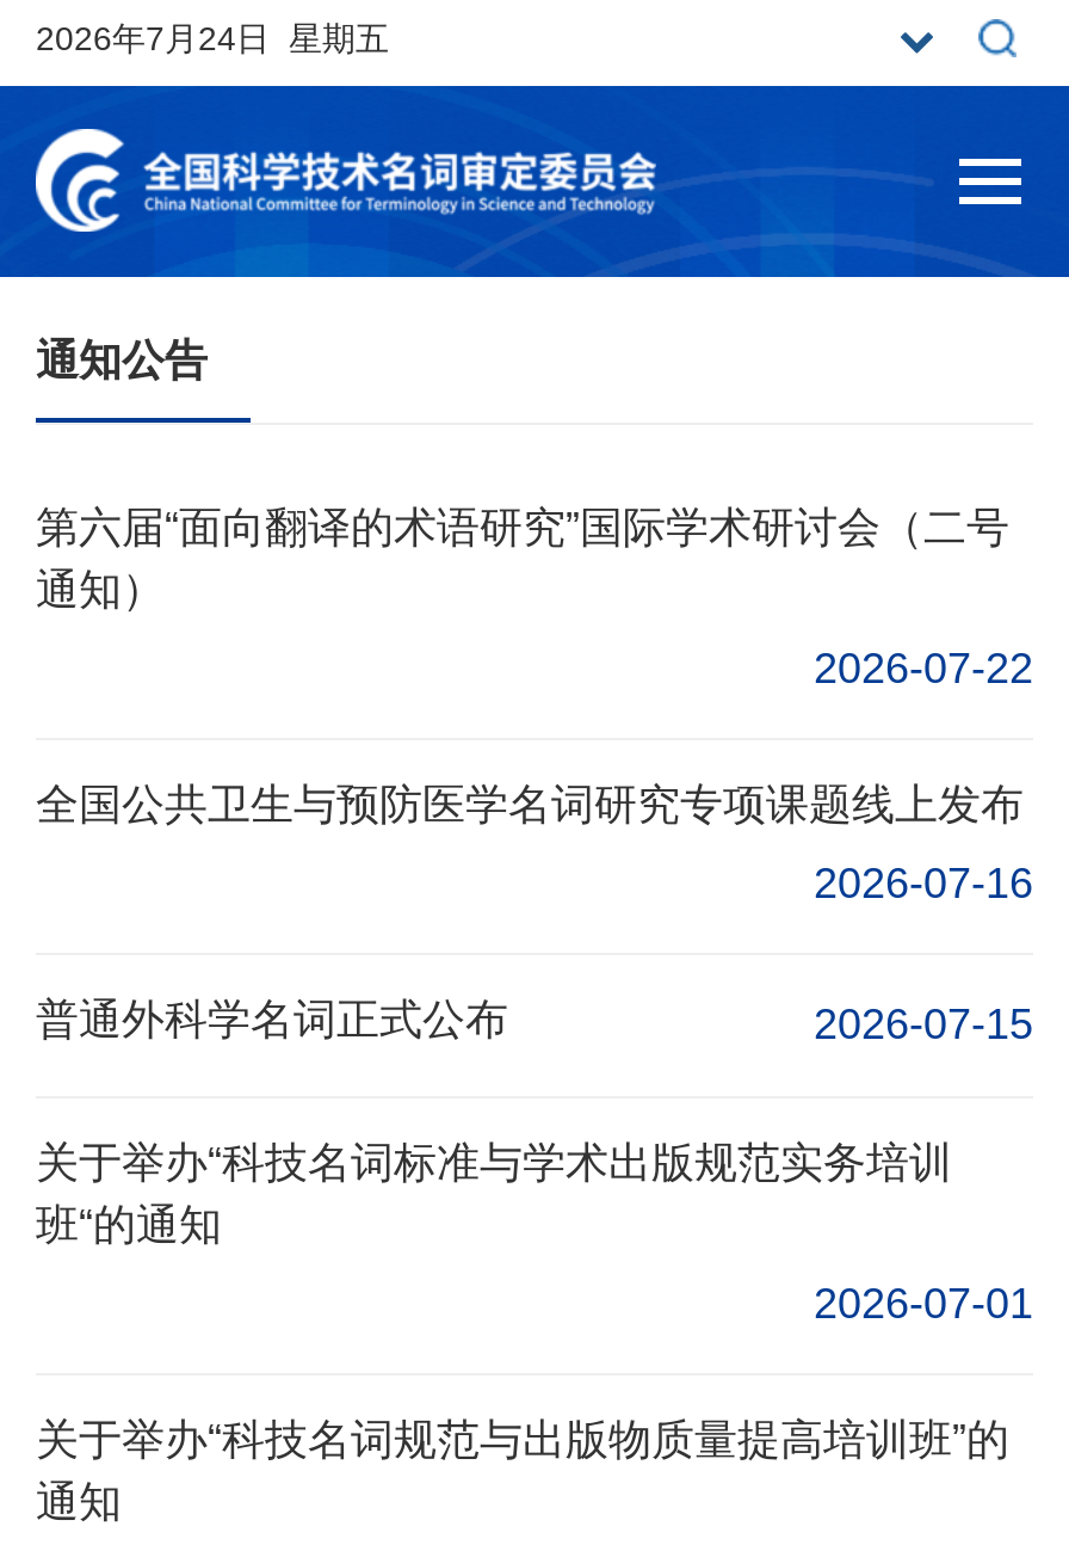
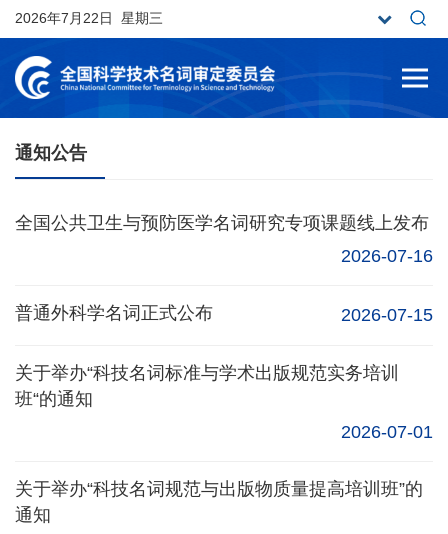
- 2026年7月24日 星期五
+ 2026年7月22日 星期三

- 第六届“面向翻译的术语研究”国际学术研讨会（二号
- 通知）
- 2026-07-22
